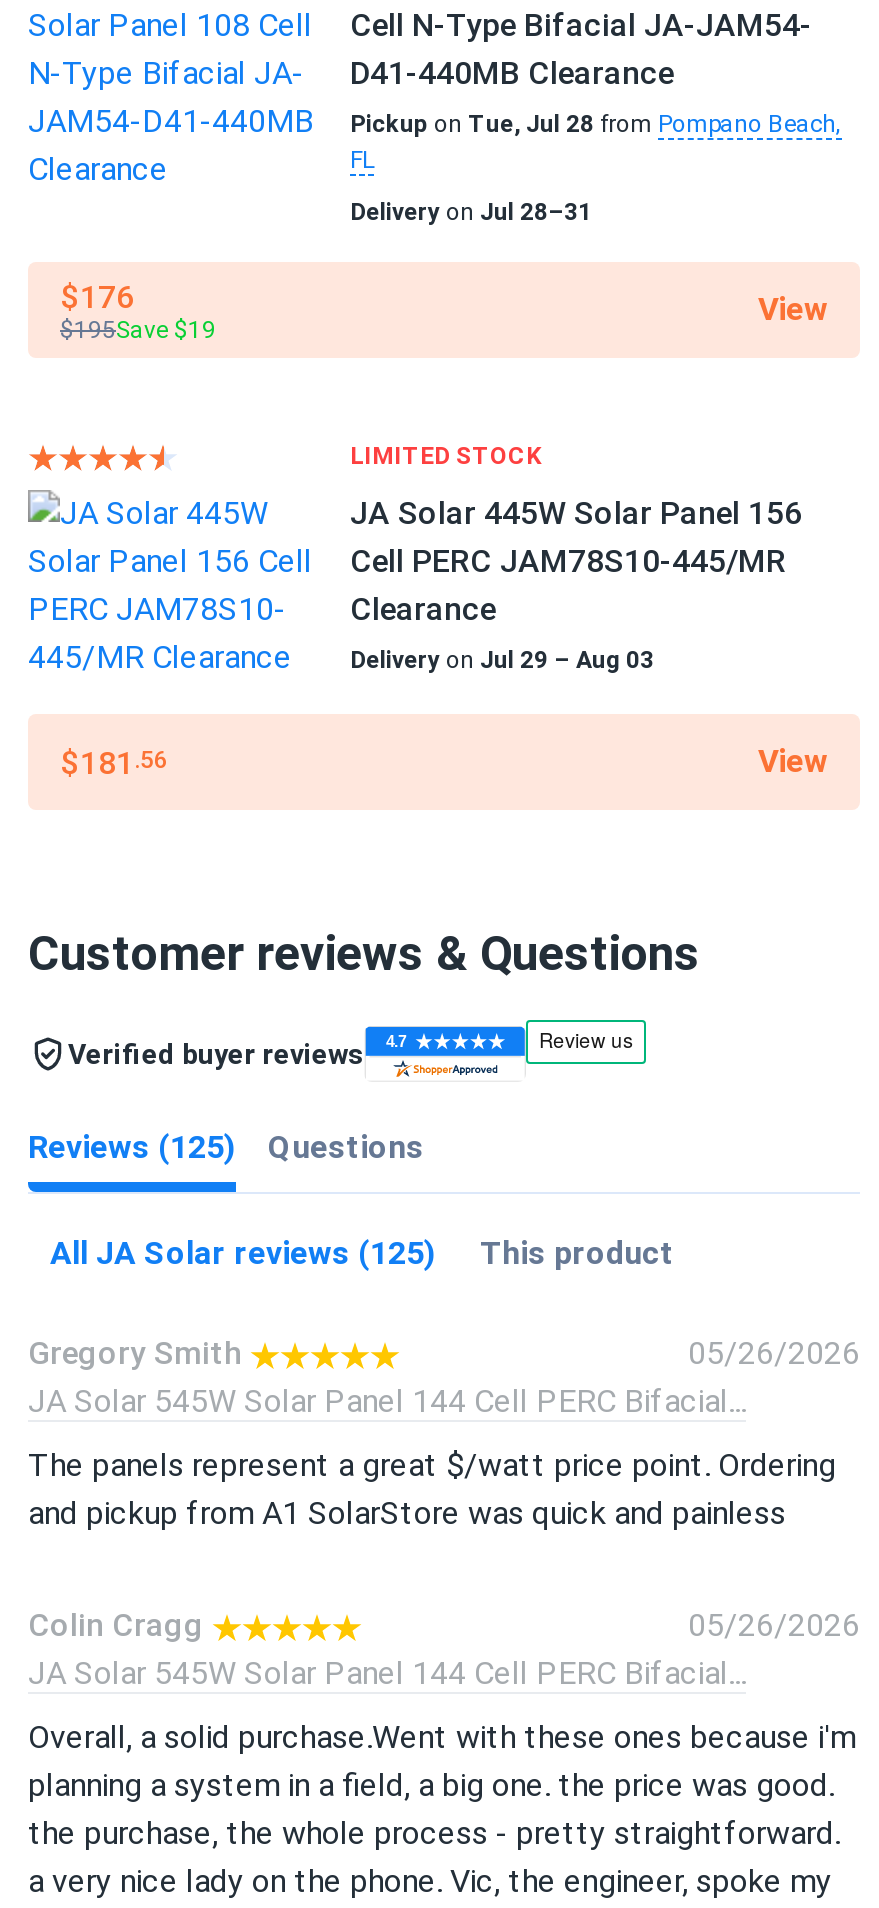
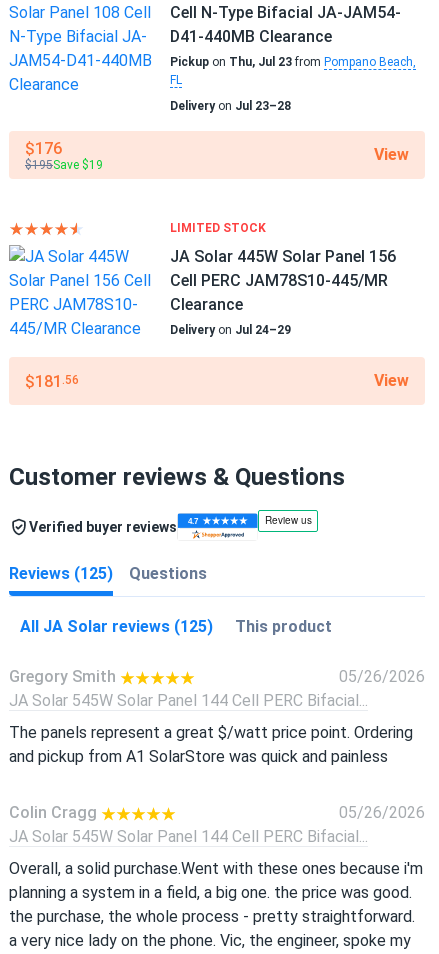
- Pickup on Tue, Jul 28 from Pompano Beach,
+ Pickup on Thu, Jul 23 from Pompano Beach,

- Delivery on Jul 28–31
+ Delivery on Jul 23–28

- Delivery on Jul 29 – Aug 03
+ Delivery on Jul 24–29
